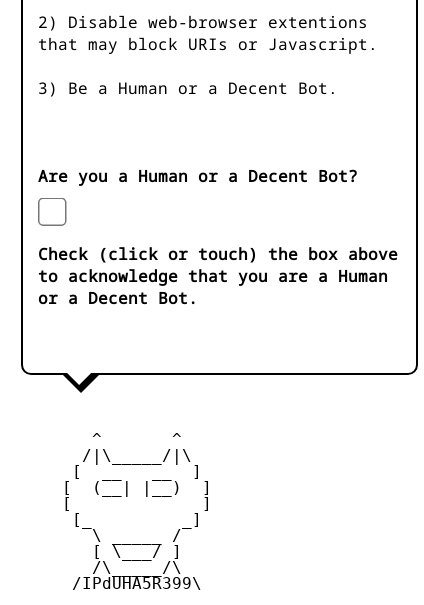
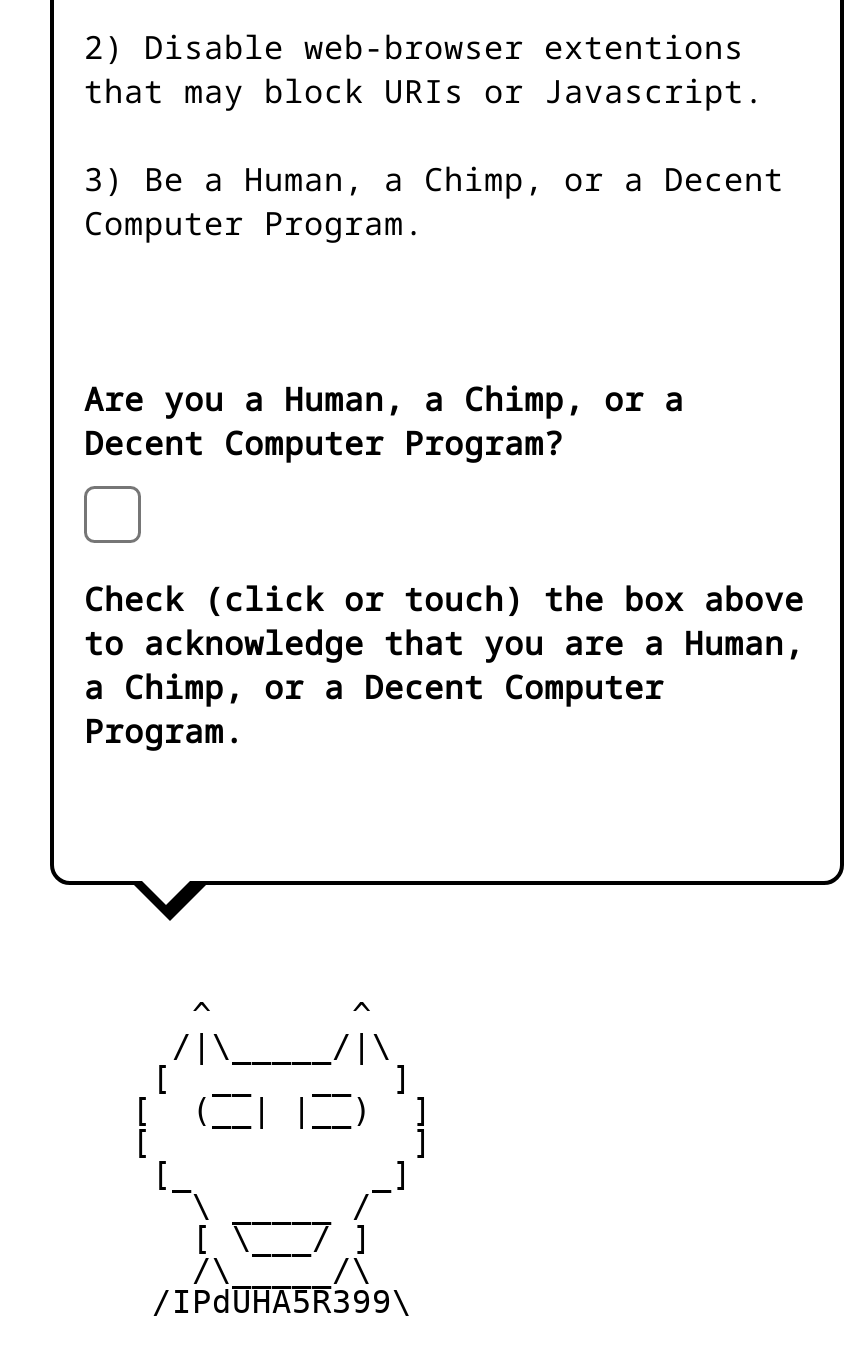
- 3) Be a Human or a Decent Bot.
+ 3) Be a Human, a Chimp, or a Decent
+ Computer Program.

- Are you a Human or a Decent Bot?
+ Are you a Human, a Chimp, or a
+ Decent Computer Program?

- to acknowledge that you are a Human
- or a Decent Bot.
+ to acknowledge that you are a Human,
+ a Chimp, or a Decent Computer
+ Program.
